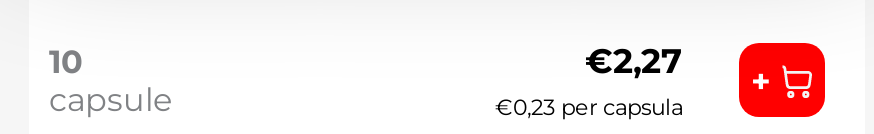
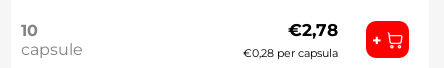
- €2,27
+ €2,78

- €0,23 per capsula
+ €0,28 per capsula
